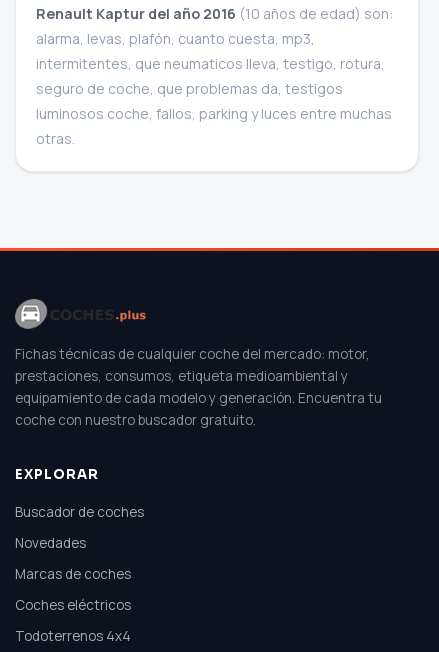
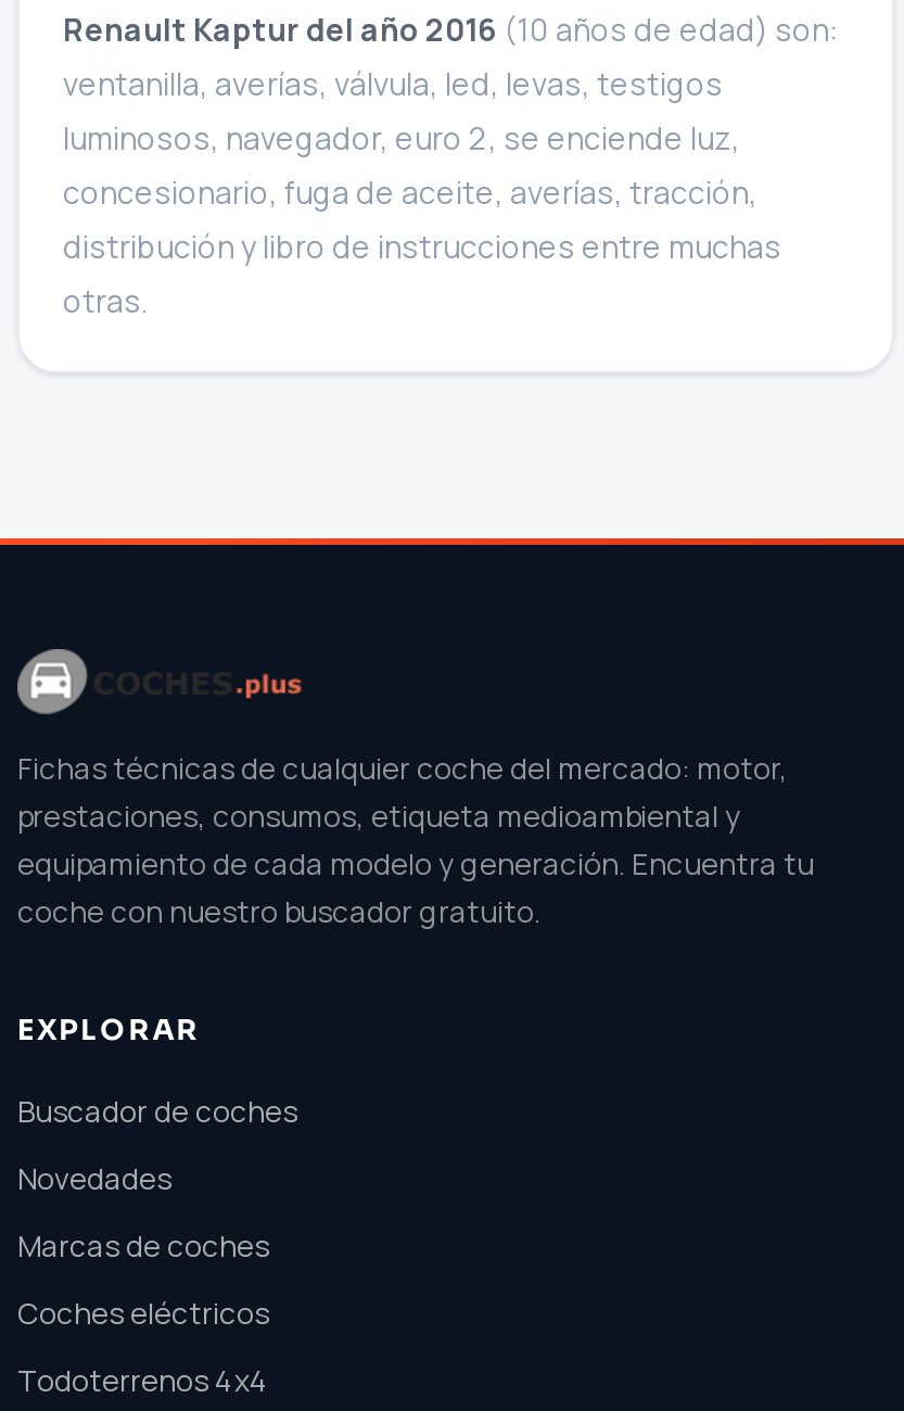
- alarma, levas, plafón, cuanto cuesta, mp3,
- intermitentes, que neumaticos lleva, testigo, rotura,
- seguro de coche, que problemas da, testigos
- luminosos coche, fallos, parking y luces entre muchas
+ ventanilla, averías, válvula, led, levas, testigos
+ luminosos, navegador, euro 2, se enciende luz,
+ concesionario, fuga de aceite, averías, tracción,
+ distribución y libro de instrucciones entre muchas
